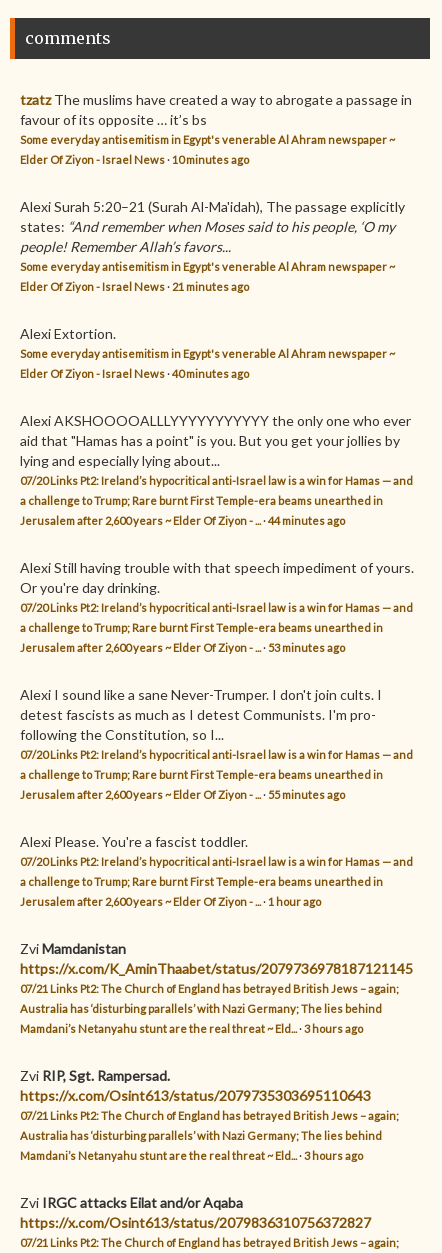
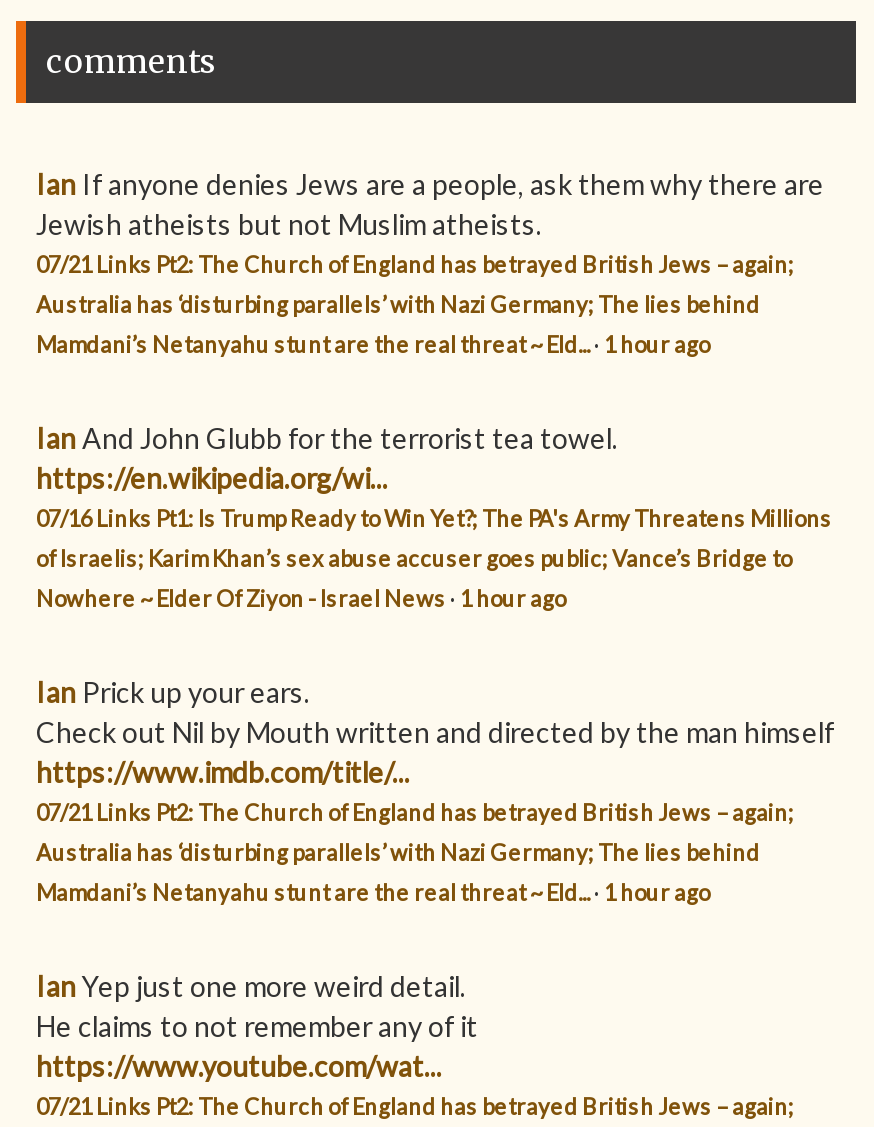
- tzatz The muslims have created a way to abrogate a passage in
- favour of its opposite … it’s bs
- Some everyday antisemitism in Egypt's venerable Al Ahram newspaper ~
- Elder Of Ziyon - Israel News · 10 minutes ago
- Alexi Surah 5:20–21 (Surah Al-Ma'idah), The passage explicitly
- states: “And remember when Moses said to his people, ‘O my
- people! Remember Allah’s favors...
- Some everyday antisemitism in Egypt's venerable Al Ahram newspaper ~
- Elder Of Ziyon - Israel News · 21 minutes ago
- Alexi Extortion.
- Some everyday antisemitism in Egypt's venerable Al Ahram newspaper ~
- Elder Of Ziyon - Israel News · 40 minutes ago
- Alexi AKSHOOOOALLLYYYYYYYYYYY the only one who ever
- aid that "Hamas has a point" is you. But you get your jollies by
- lying and especially lying about...
- 07/20 Links Pt2: Ireland’s hypocritical anti-Israel law is a win for Hamas — and
- a challenge to Trump; Rare burnt First Temple-era beams unearthed in
- Jerusalem after 2,600 years ~ Elder Of Ziyon - ... · 44 minutes ago
- Alexi Still having trouble with that speech impediment of yours.
- Or you're day drinking.
- 07/20 Links Pt2: Ireland’s hypocritical anti-Israel law is a win for Hamas — and
- a challenge to Trump; Rare burnt First Temple-era beams unearthed in
- Jerusalem after 2,600 years ~ Elder Of Ziyon - ... · 53 minutes ago
- Alexi I sound like a sane Never-Trumper. I don't join cults. I
- detest fascists as much as I detest Communists. I'm pro-
- following the Constitution, so I...
- 07/20 Links Pt2: Ireland’s hypocritical anti-Israel law is a win for Hamas — and
- a challenge to Trump; Rare burnt First Temple-era beams unearthed in
- Jerusalem after 2,600 years ~ Elder Of Ziyon - ... · 55 minutes ago
- Alexi Please. You're a fascist toddler.
- 07/20 Links Pt2: Ireland’s hypocritical anti-Israel law is a win for Hamas — and
- a challenge to Trump; Rare burnt First Temple-era beams unearthed in
- Jerusalem after 2,600 years ~ Elder Of Ziyon - ... · 1 hour ago
- Zvi Mamdanistan
- https://x.com/K_AminThaabet/status/2079736978187121145
+ Ian If anyone denies Jews are a people, ask them why there are
+ Jewish atheists but not Muslim atheists.

moved up: 07/21 Links Pt2: The Church of England has betrayed British Jews – again; | Australia has ‘disturbing parallels’ with Nazi Germany; The lies behind

- Mamdani’s Netanyahu stunt are the real threat ~ Eld... · 3 hours ago
- Zvi RIP, Sgt. Rampersad.
- https://x.com/Osint613/status/2079735303695110643
+ Mamdani’s Netanyahu stunt are the real threat ~ Eld...· 1 hour ago
+ Ian And John Glubb for the terrorist tea towel.
+ https://en.wikipedia.org/wi...
+ 07/16 Links Pt1: Is Trump Ready to Win Yet?; The PA's Army Threatens Millions
+ of Israelis; Karim Khan’s sex abuse accuser goes public; Vance’s Bridge to
+ Nowhere ~ Elder Of Ziyon - Israel News · 1 hour ago
+ Ian Prick up your ears.
+ Check out Nil by Mouth written and directed by the man himself
+ https://www.imdb.com/title/...

moved up: 07/21 Links Pt2: The Church of England has betrayed British Jews – again; | Australia has ‘disturbing parallels’ with Nazi Germany; The lies behind

- Mamdani’s Netanyahu stunt are the real threat ~ Eld...· 3 hours ago
+ Mamdani’s Netanyahu stunt are the real threat ~ Eld...· 1 hour ago

- Zvi IRGC attacks Eilat and/or Aqaba
- https://x.com/Osint613/status/2079836310756372827
+ Ian Yep just one more weird detail.
+ He claims to not remember any of it
+ https://www.youtube.com/wat...
